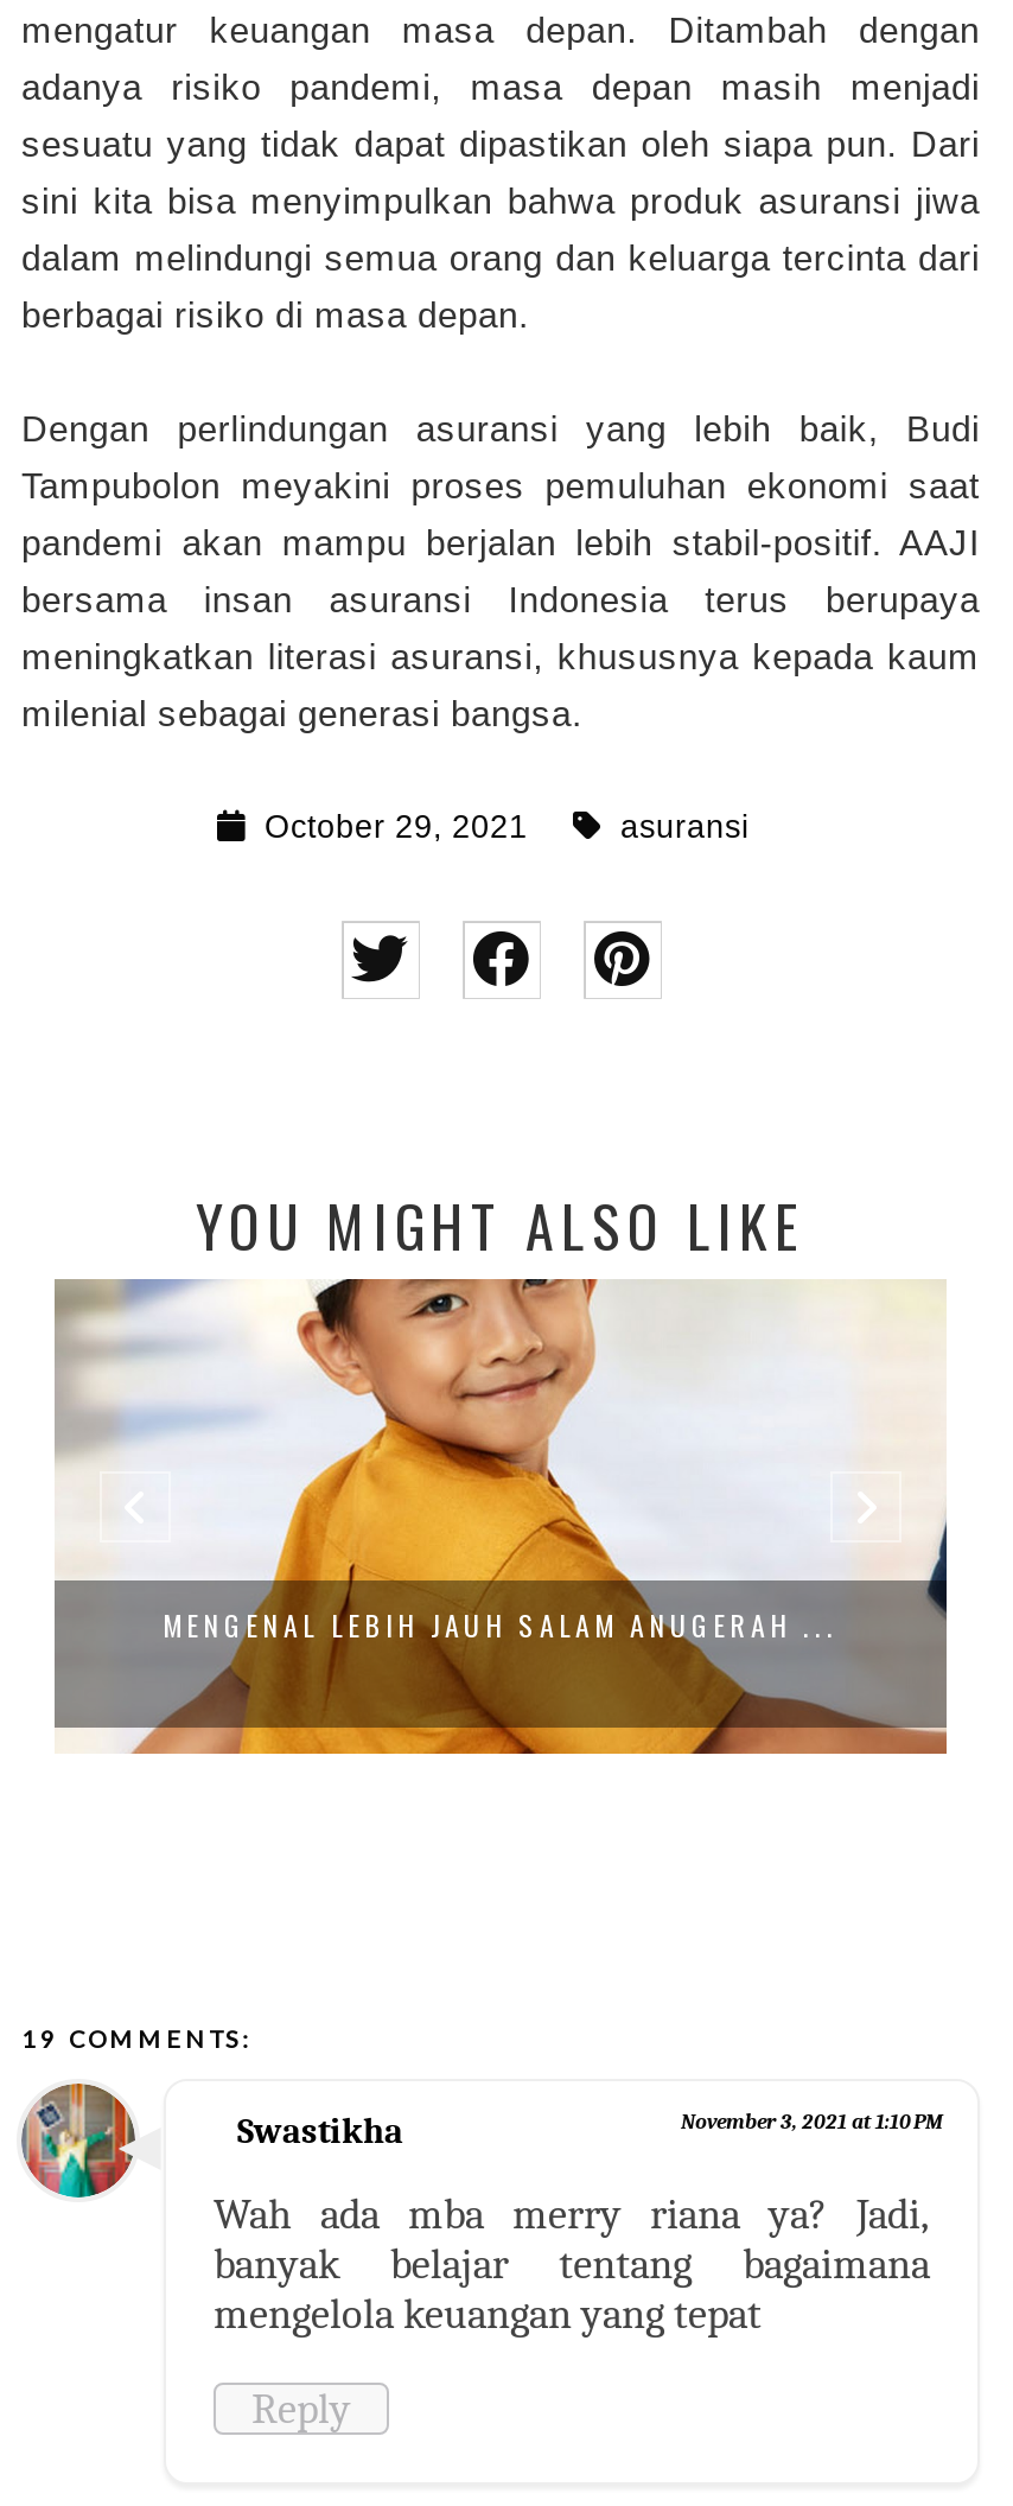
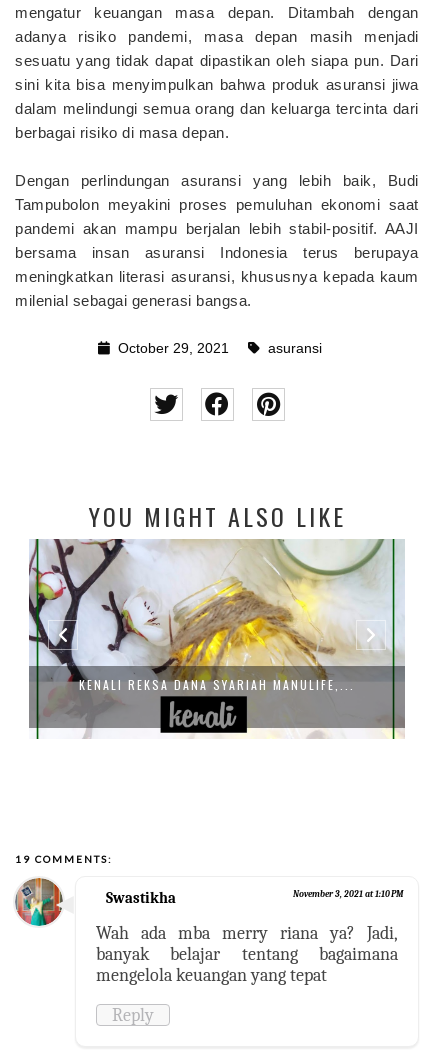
- [image]
- MENGENAL LEBIH JAUH SALAM ANUGERAH ...
+ [image]
+ KENALI REKSA DANA SYARIAH MANULIFE,...
